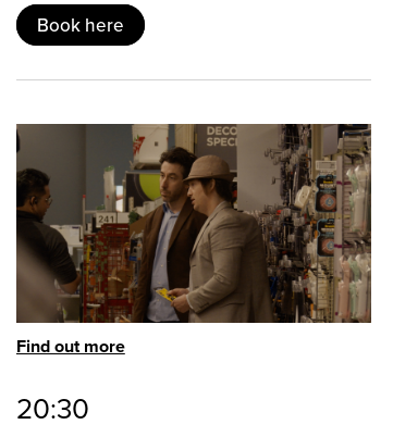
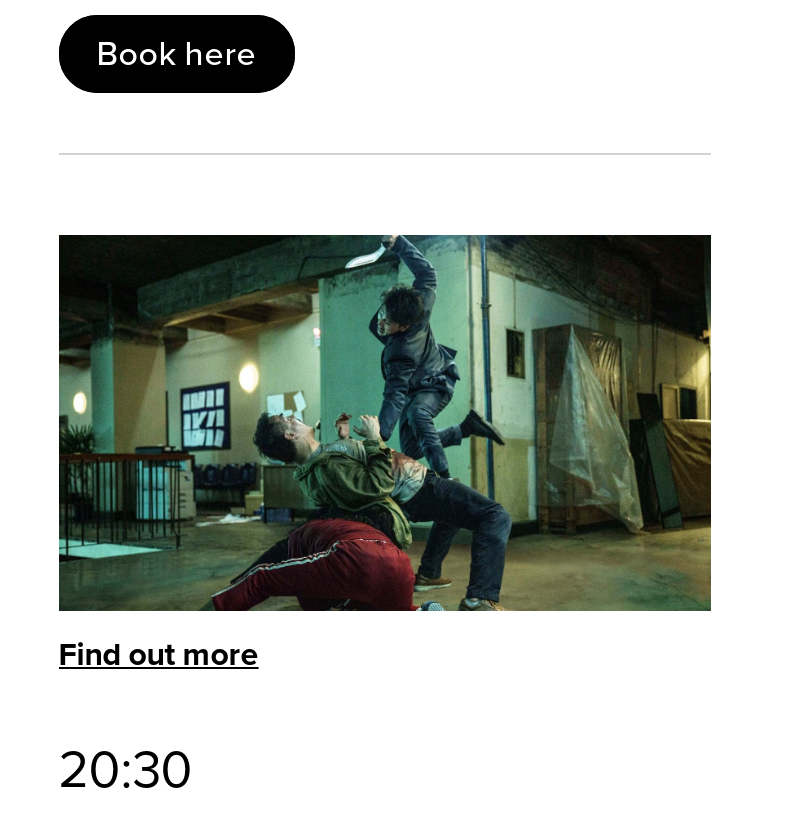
- [image]
+ [image]
